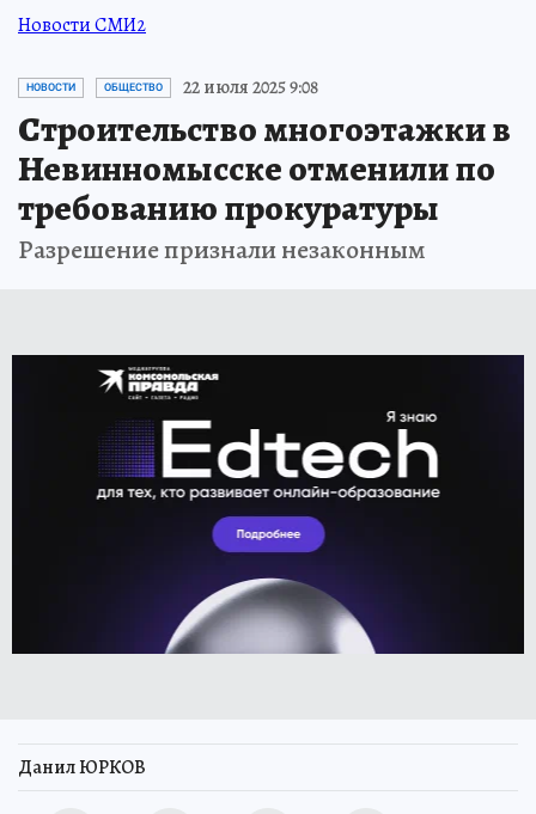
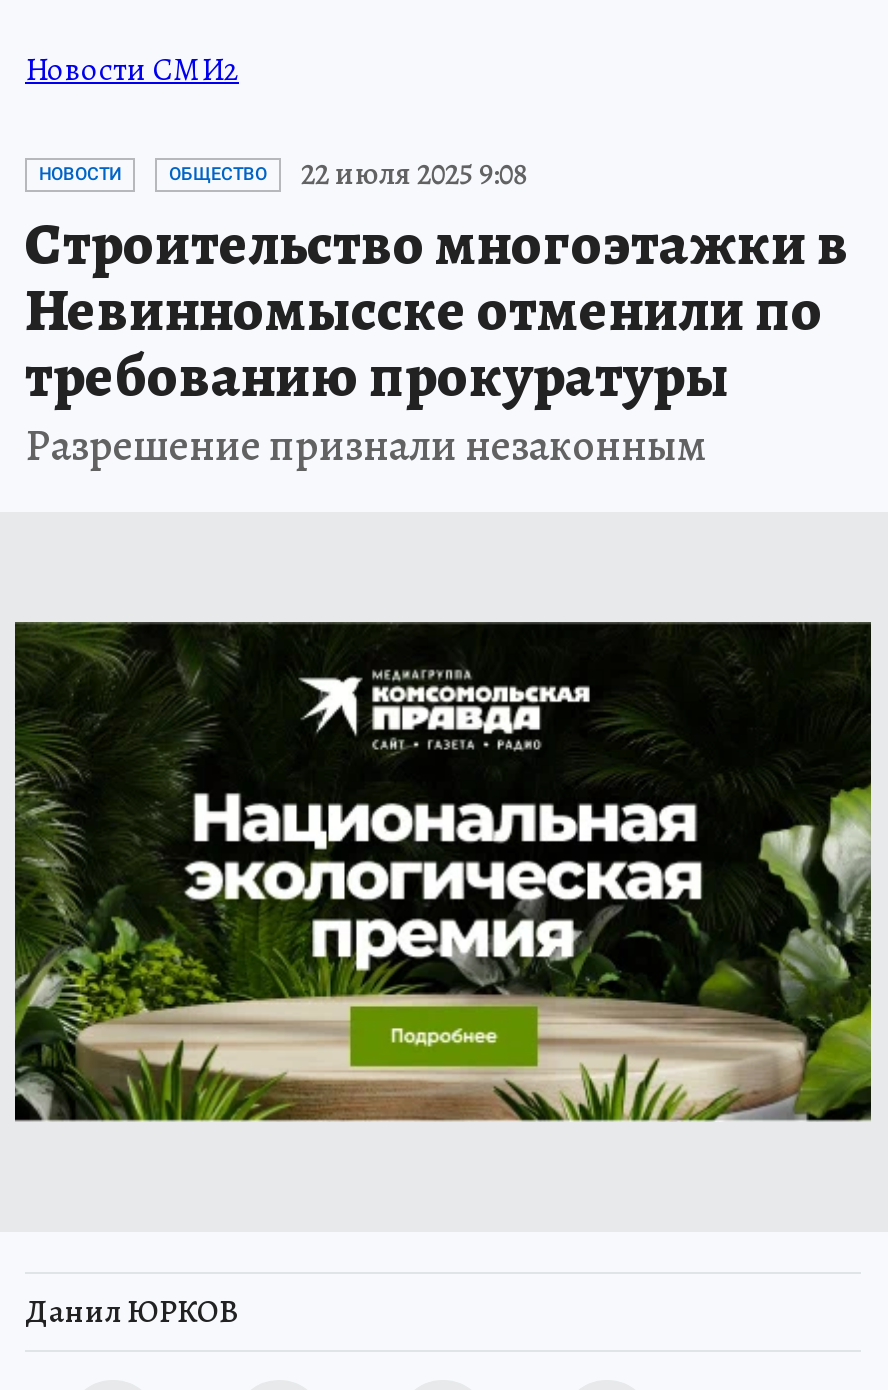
- [image]
+ [image]
